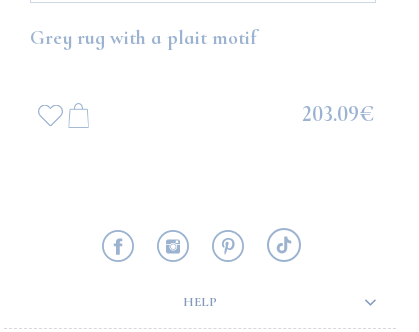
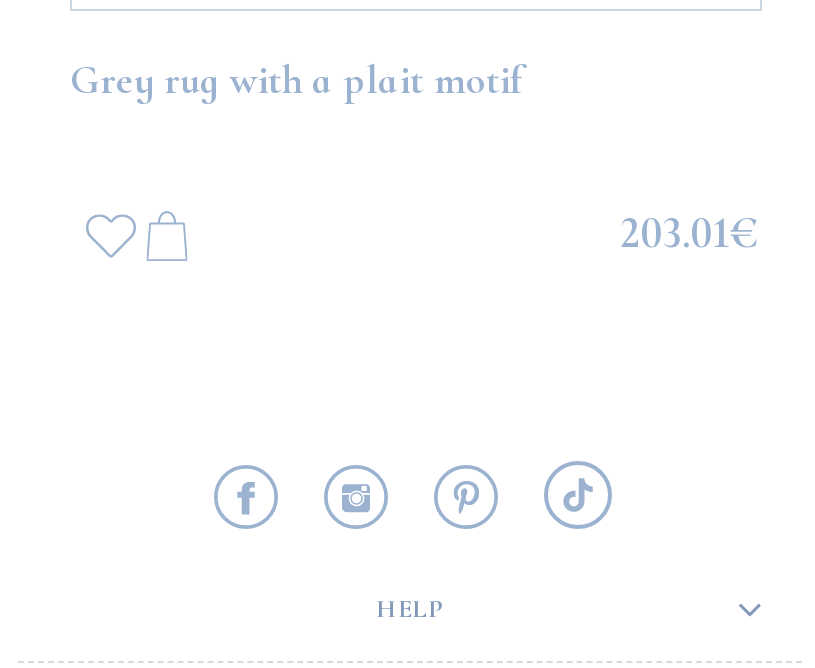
- 203.09€
+ 203.01€
